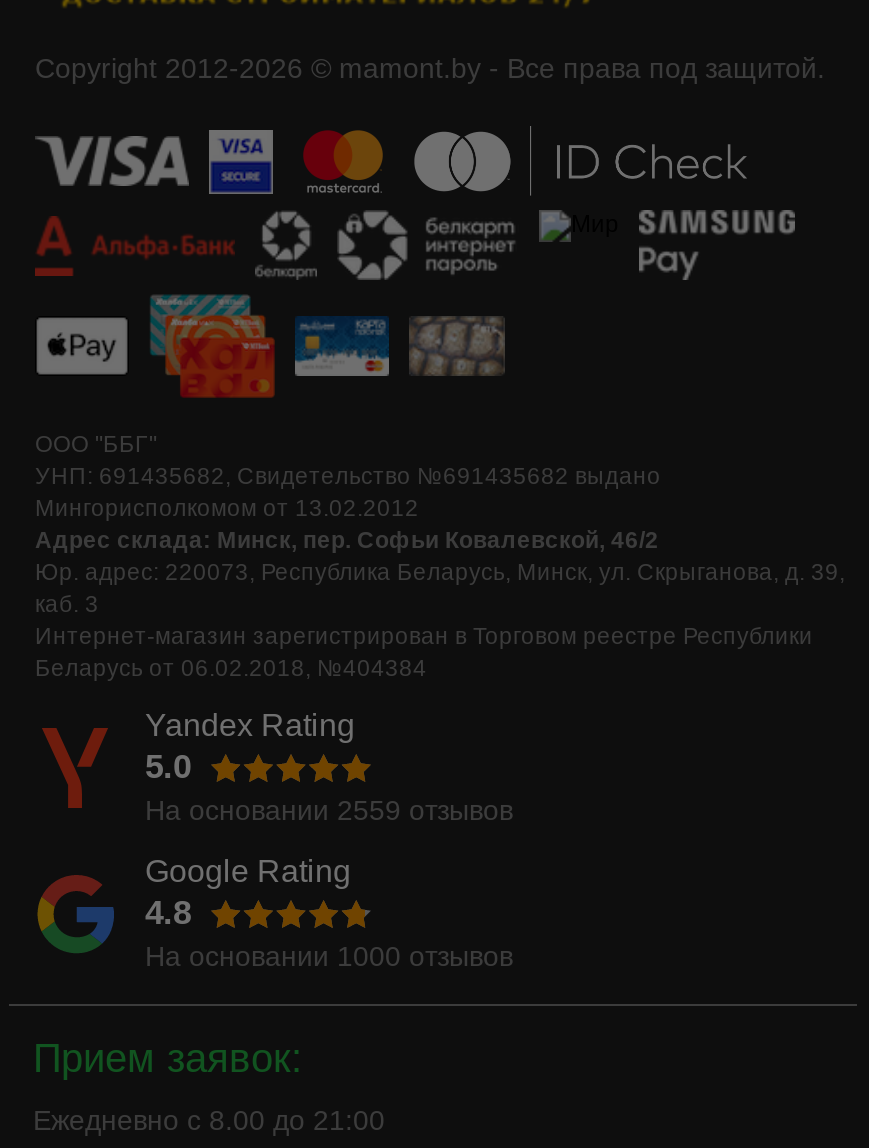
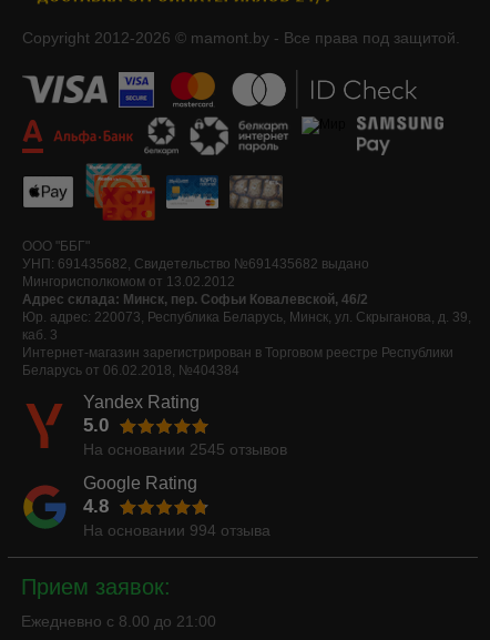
- На основании 2559 отзывов
+ На основании 2545 отзывов

- На основании 1000 отзывов
+ На основании 994 отзыва
